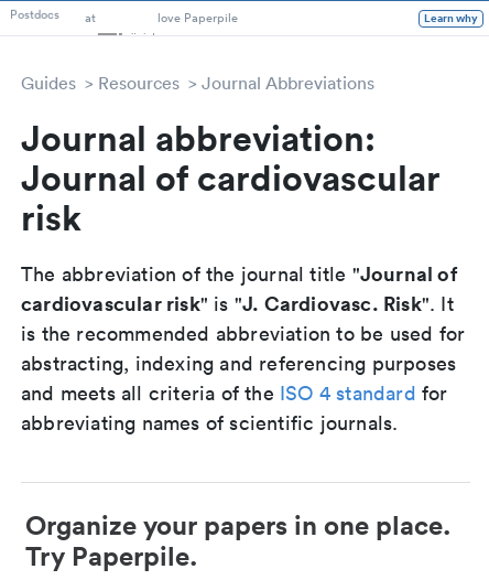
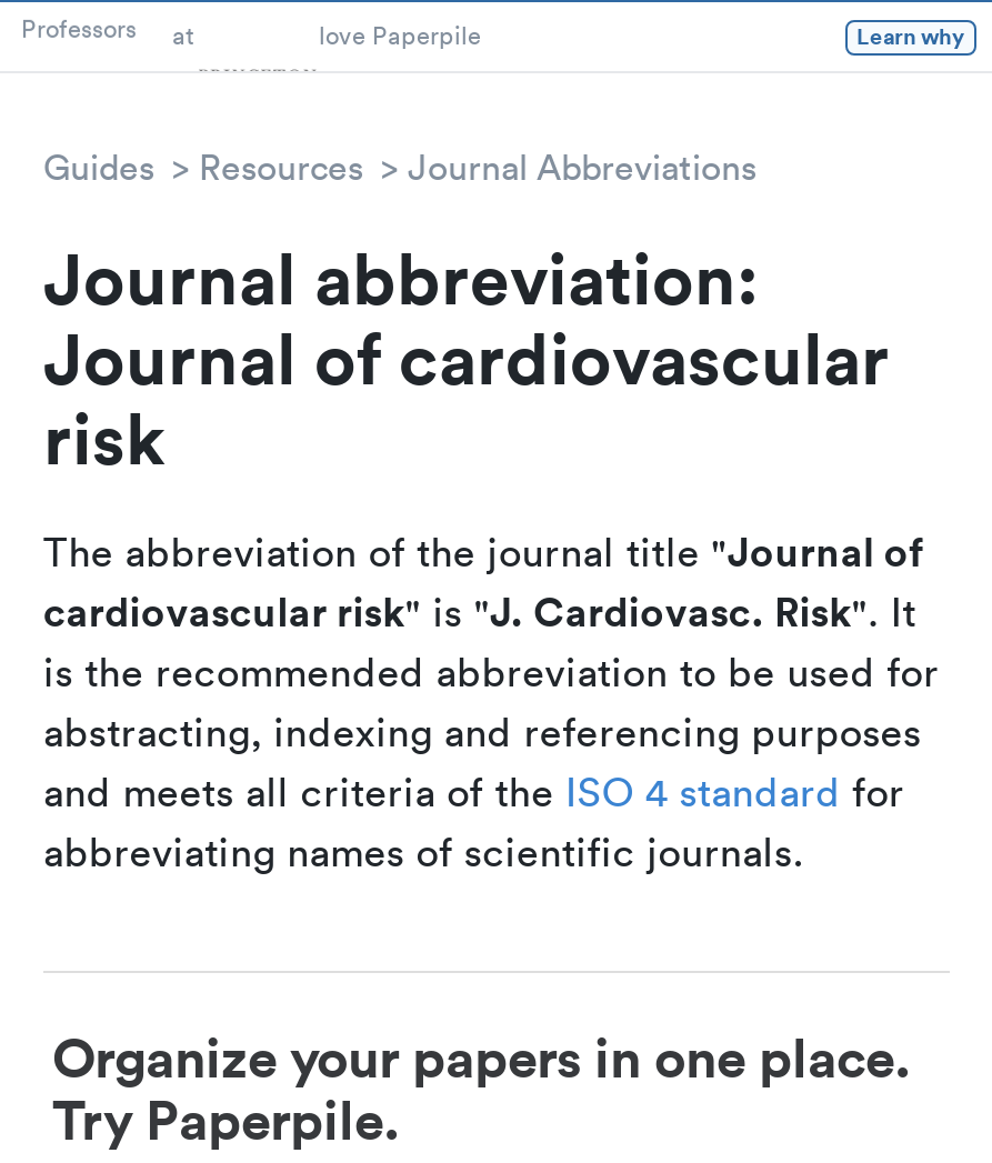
- Postdocs
+ Professors
